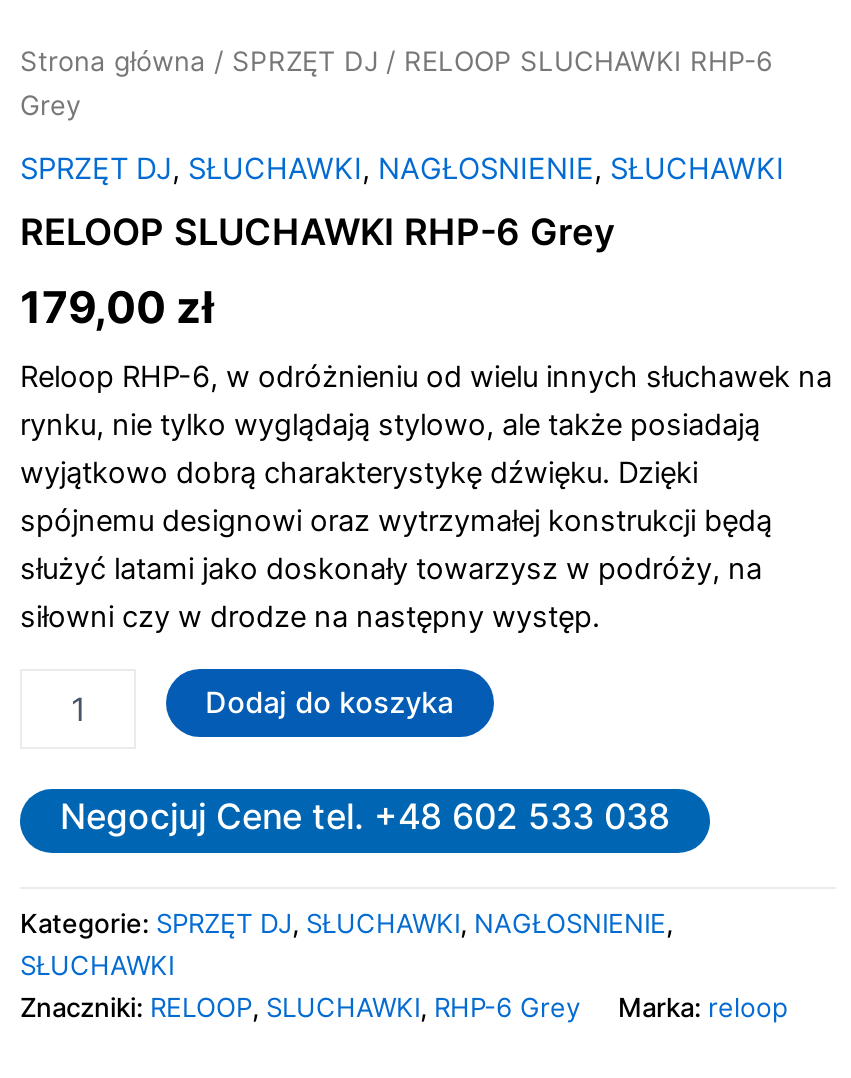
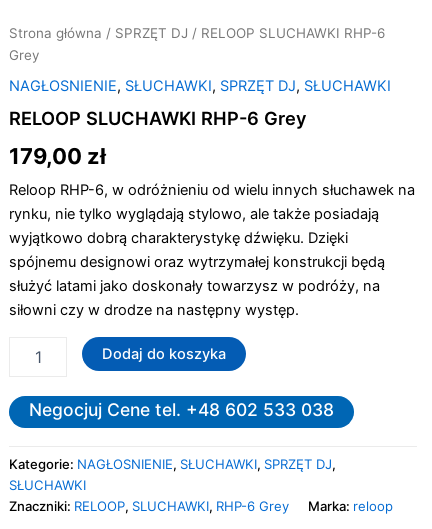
- SPRZĘT DJ, SŁUCHAWKI, NAGŁOSNIENIE, SŁUCHAWKI
+ NAGŁOSNIENIE, SŁUCHAWKI, SPRZĘT DJ, SŁUCHAWKI

- Kategorie: SPRZĘT DJ, SŁUCHAWKI, NAGŁOSNIENIE,
+ Kategorie: NAGŁOSNIENIE, SŁUCHAWKI, SPRZĘT DJ,
